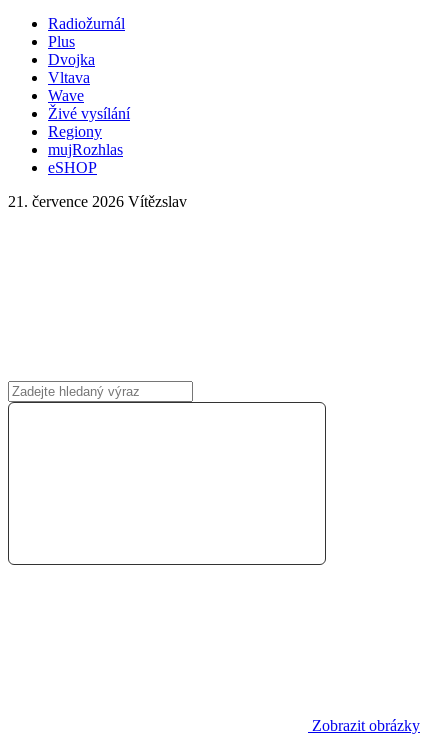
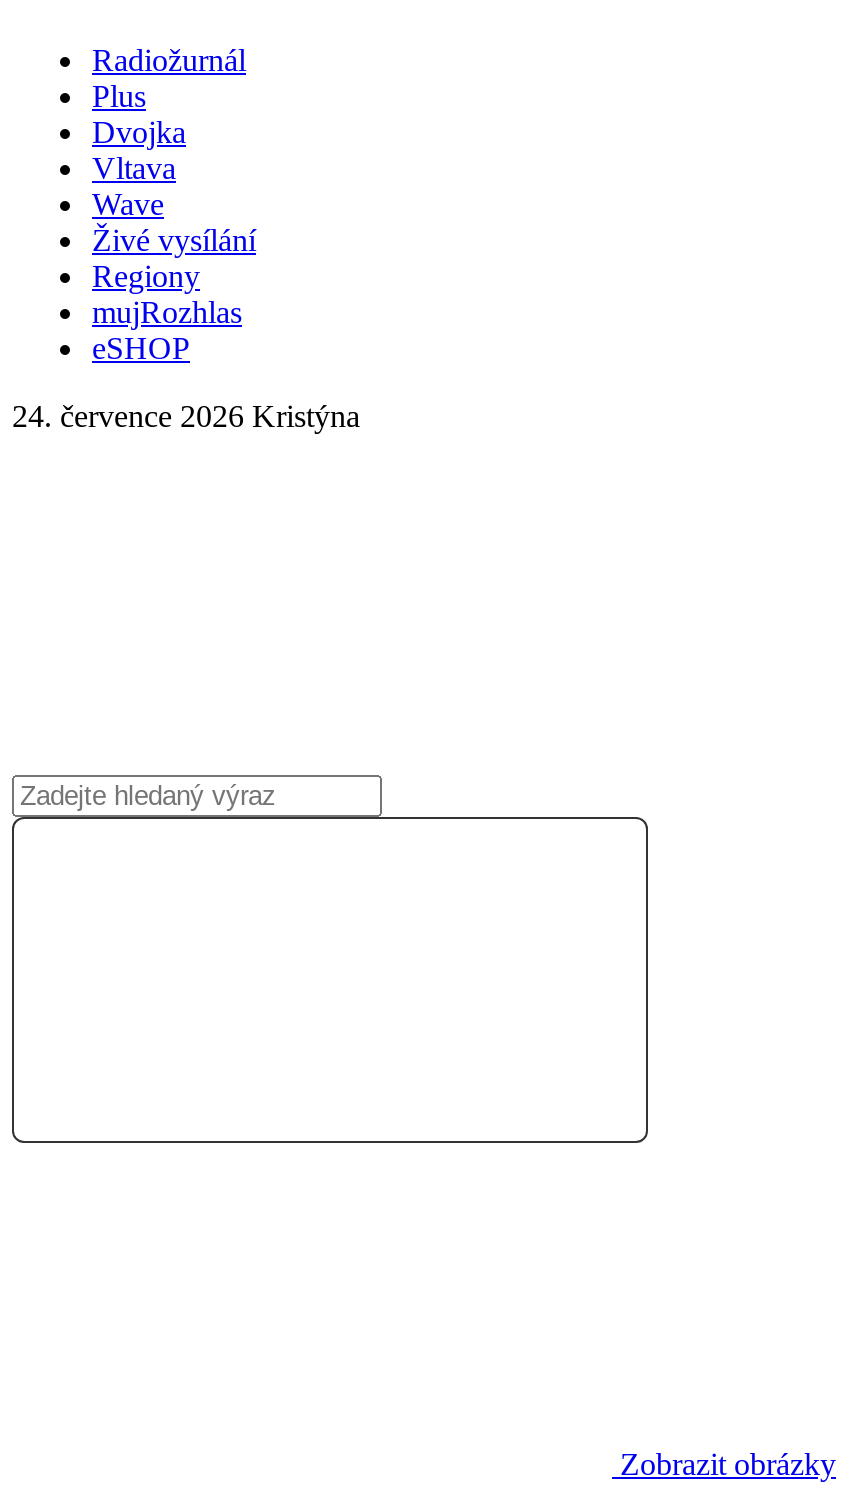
- 21. července 2026 Vítězslav
+ 24. července 2026 Kristýna
